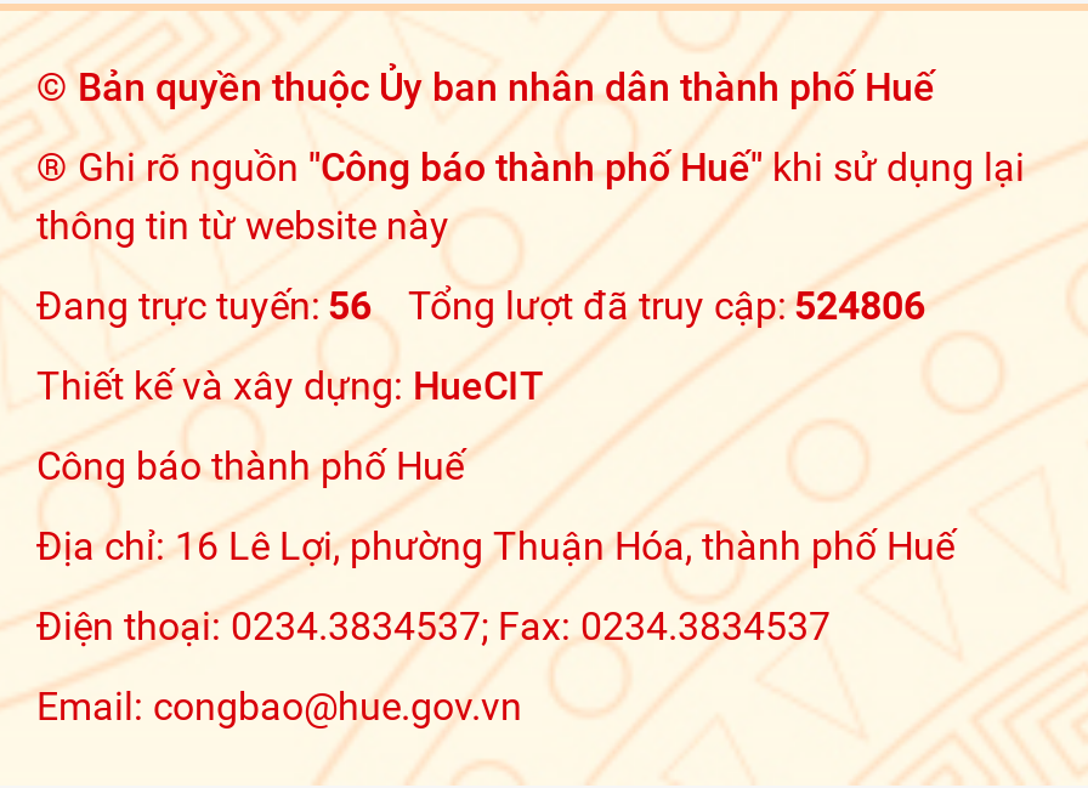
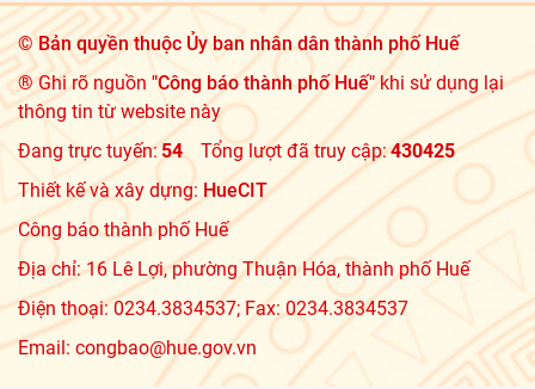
- Đang trực tuyến: 56
+ Đang trực tuyến: 54

- Tổng lượt đã truy cập: 524806
+ Tổng lượt đã truy cập: 430425
